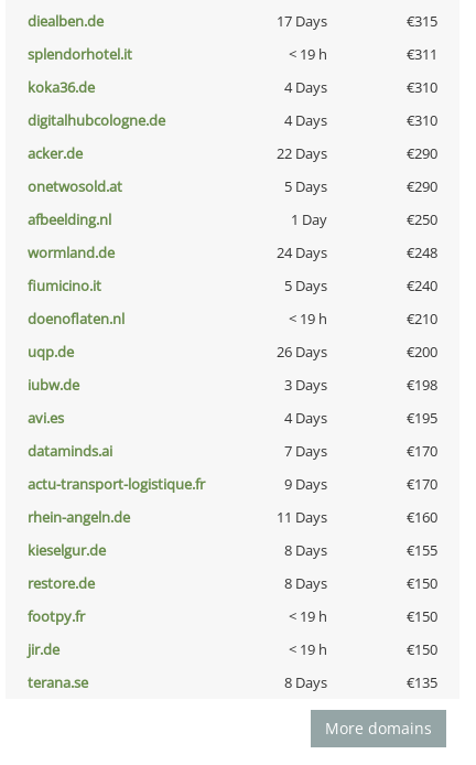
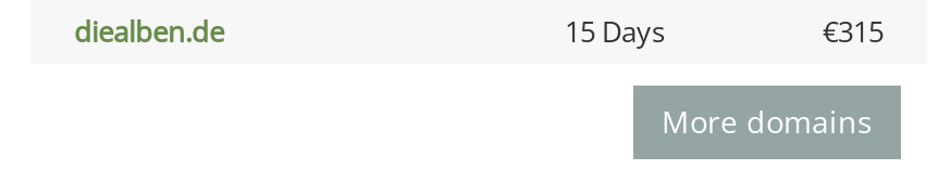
- 17 Days
+ 15 Days

- splendorhotel.it
- < 19 h
- €311
- koka36.de
- 4 Days
- €310
- digitalhubcologne.de
- 4 Days
- €310
- acker.de
- 22 Days
- €290
- onetwosold.at
- 5 Days
- €290
- afbeelding.nl
- 1 Day
- €250
- wormland.de
- 24 Days
- €248
- fiumicino.it
- 5 Days
- €240
- doenoflaten.nl
- < 19 h
- €210
- uqp.de
- 26 Days
- €200
- iubw.de
- 3 Days
- €198
- avi.es
- 4 Days
- €195
- dataminds.ai
- 7 Days
- €170
- actu-transport-logistique.fr
- 9 Days
- €170
- rhein-angeln.de
- 11 Days
- €160
- kieselgur.de
- 8 Days
- €155
- restore.de
- 8 Days
- €150
- footpy.fr
- < 19 h
- €150
- jir.de
- < 19 h
- €150
- terana.se
- 8 Days
- €135
